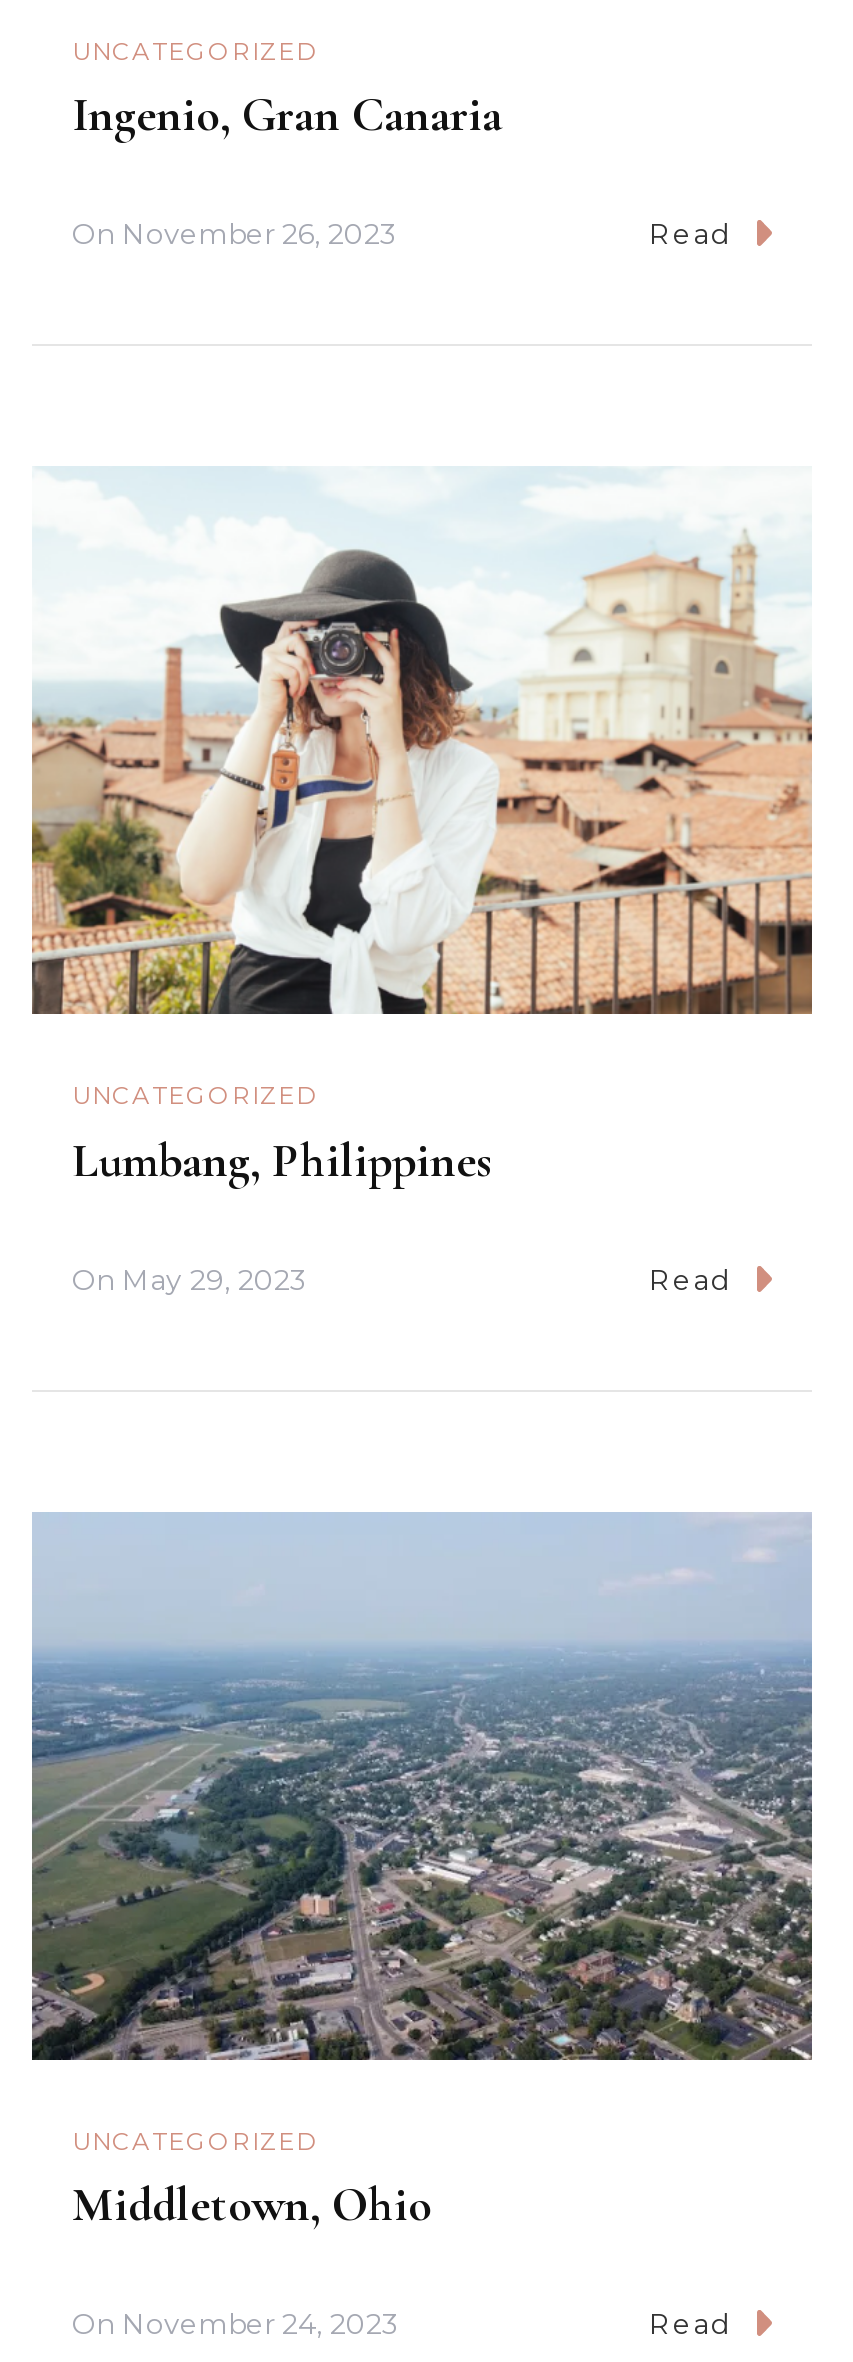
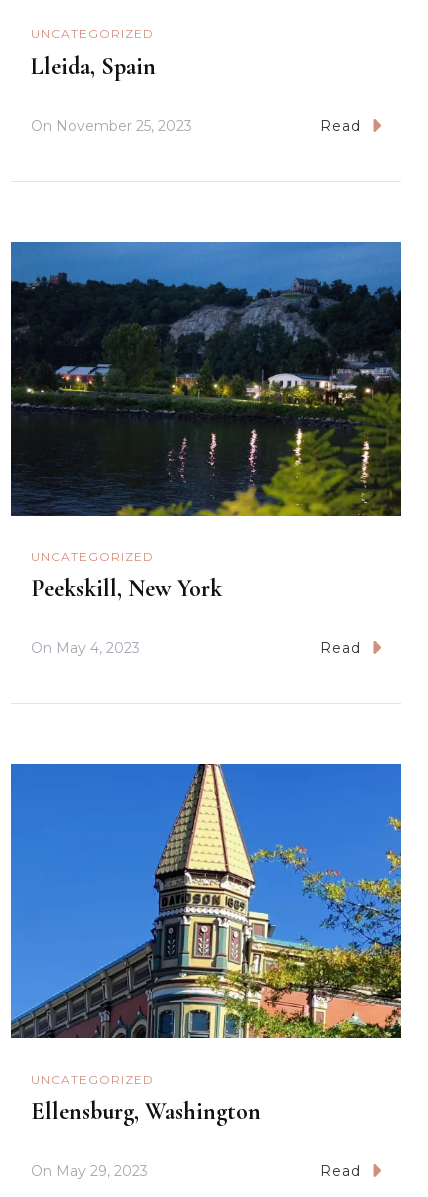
- Ingenio, Gran Canaria
+ Lleida, Spain

- On November 26, 2023
+ On November 25, 2023

- [image]
+ [image]

- Lumbang, Philippines
+ Peekskill, New York

- On May 29, 2023
+ On May 4, 2023

- [image]
+ [image]

- Middletown, Ohio
+ Ellensburg, Washington

- On November 24, 2023
+ On May 29, 2023
